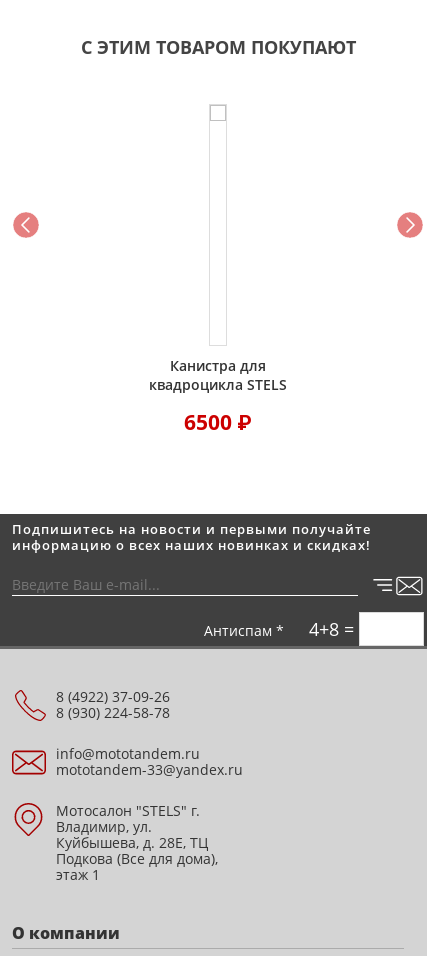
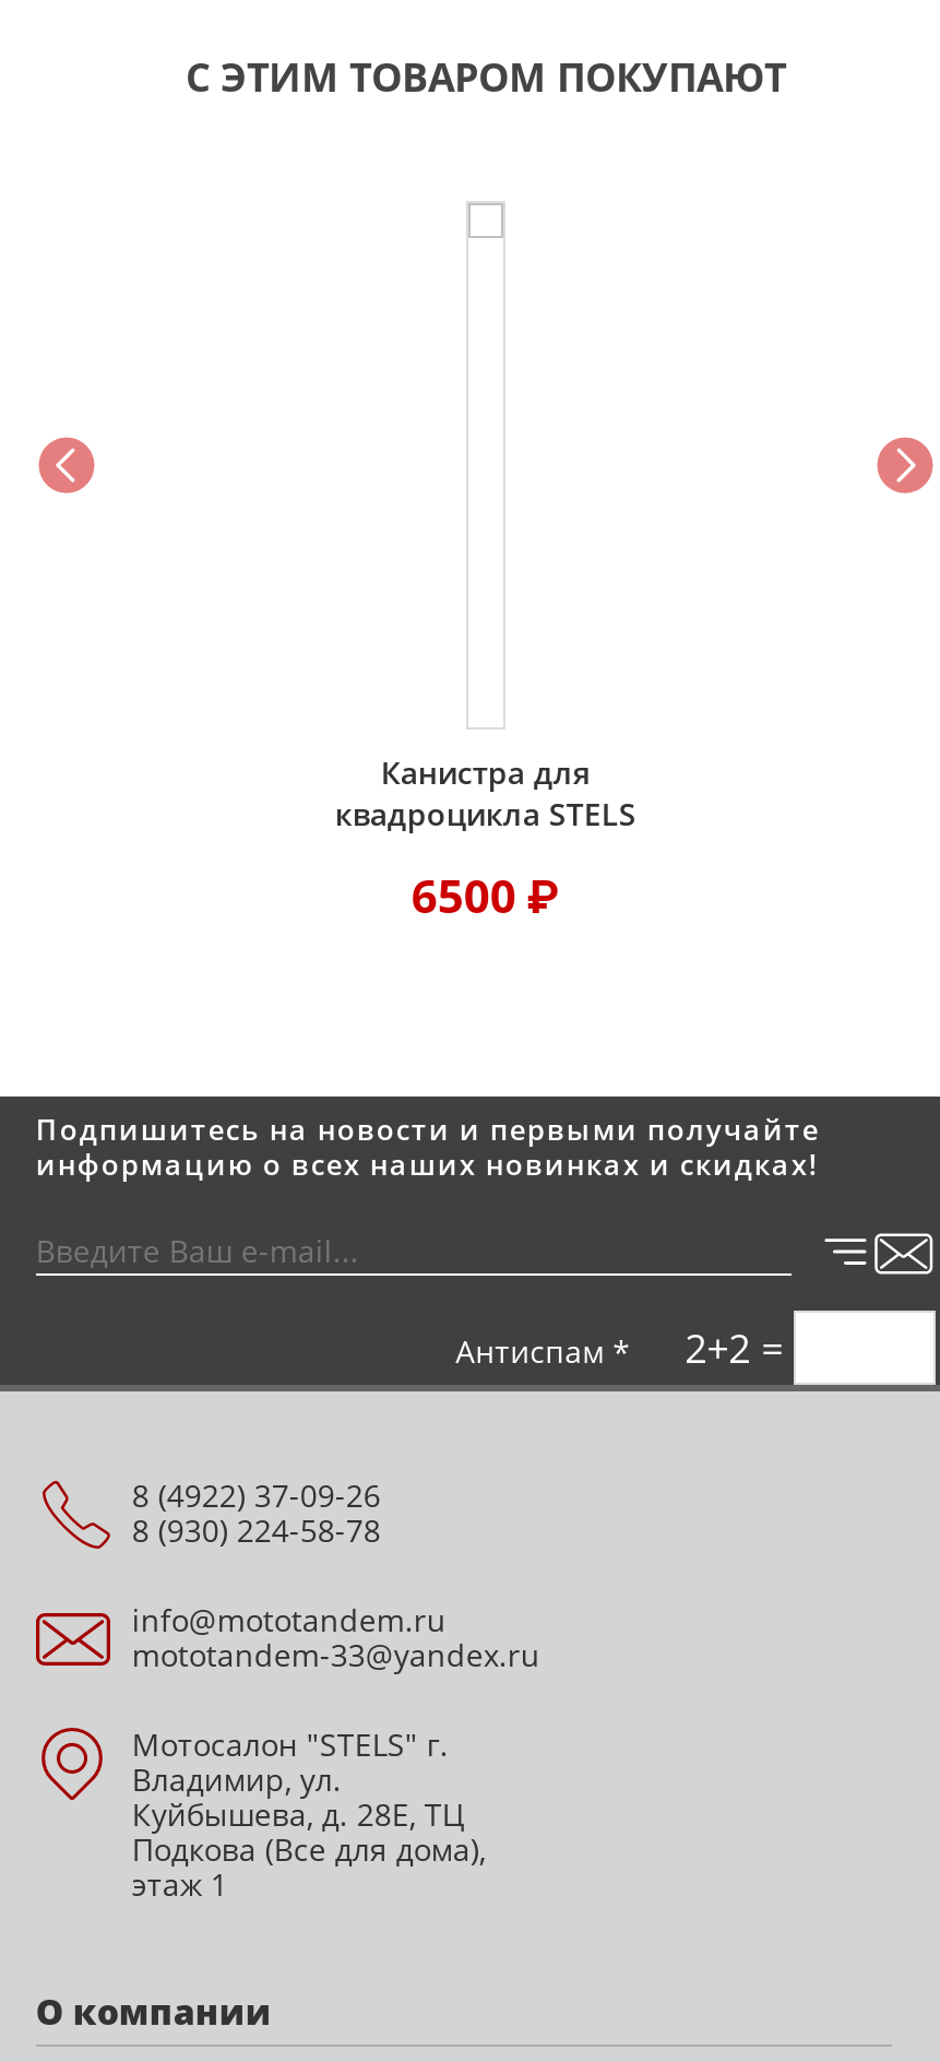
- Антиспам * 4+8 =
+ Антиспам * 2+2 =
